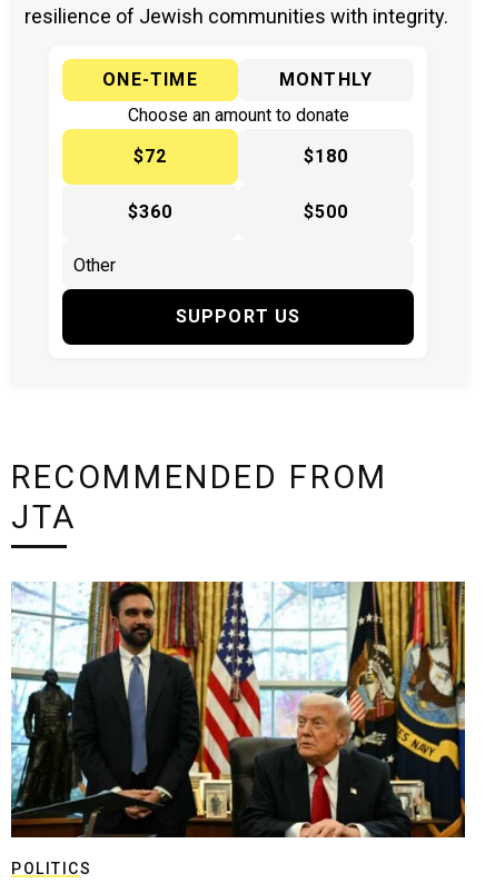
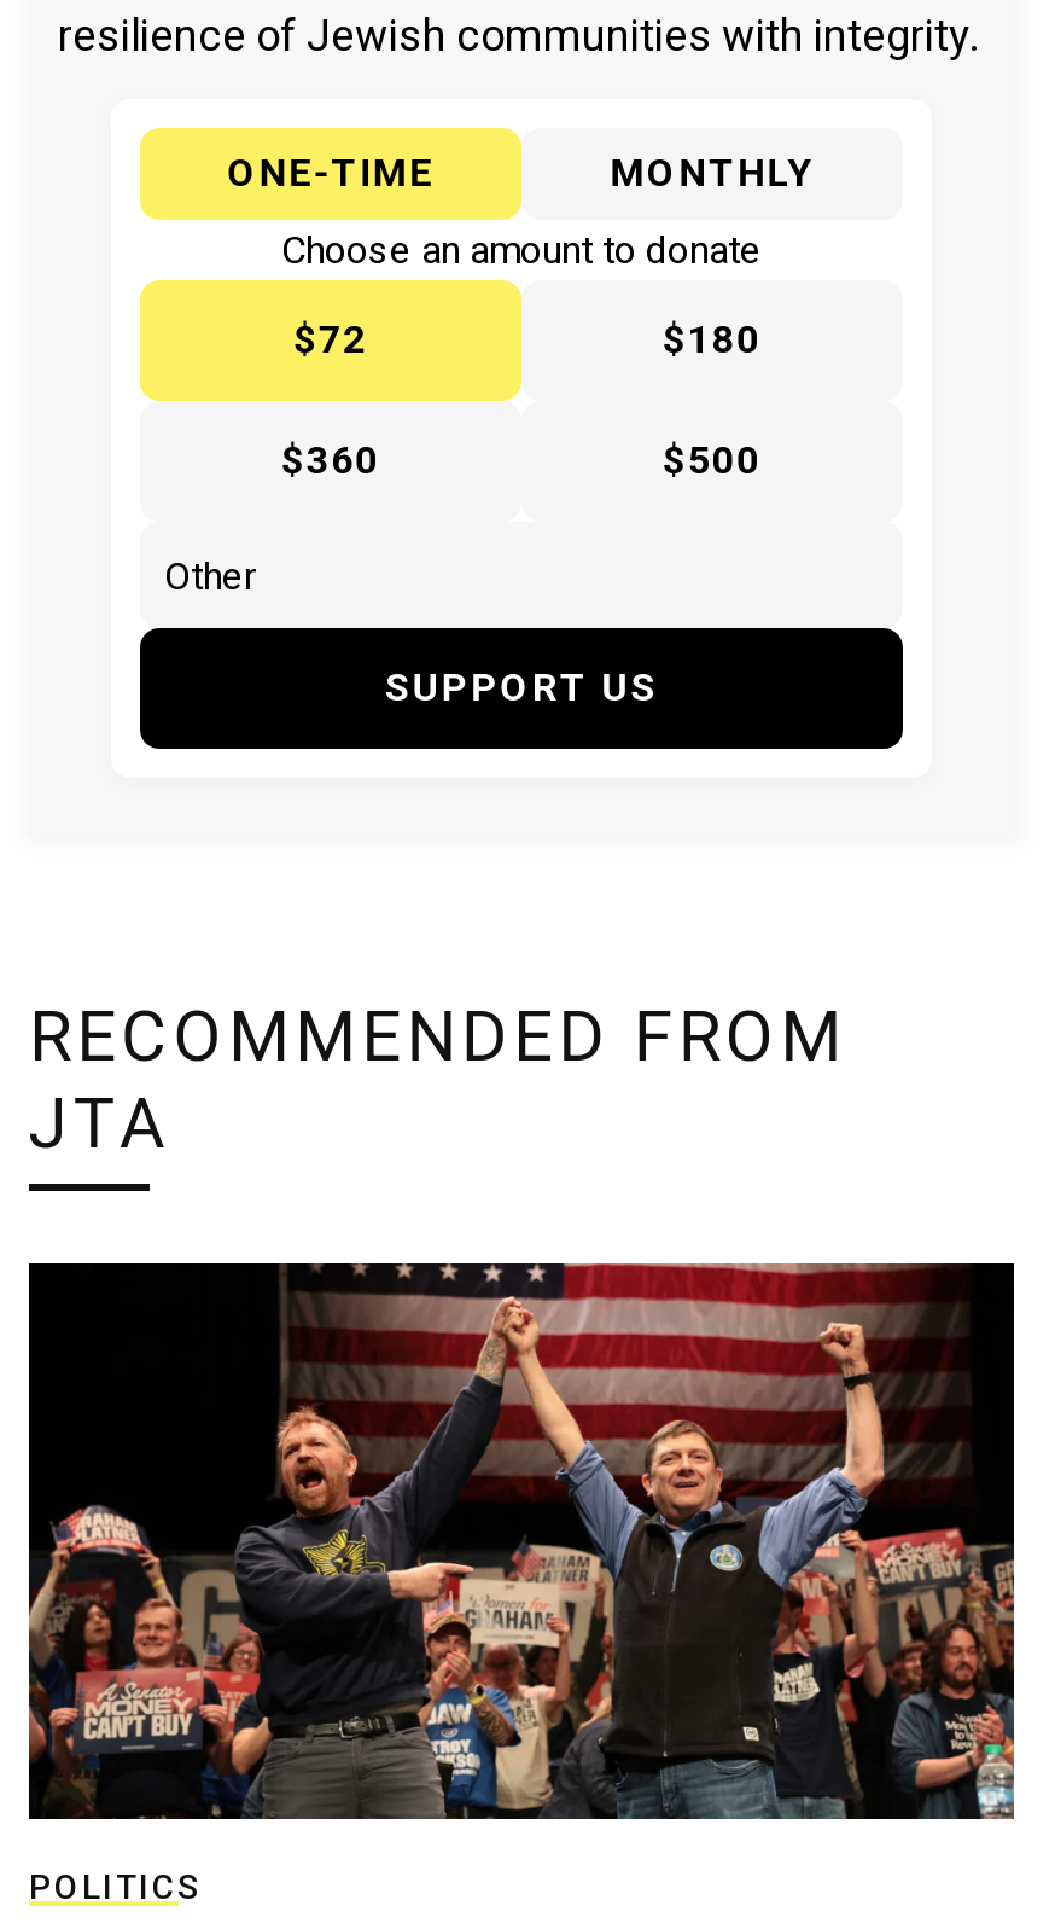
- [image]
+ [image]
